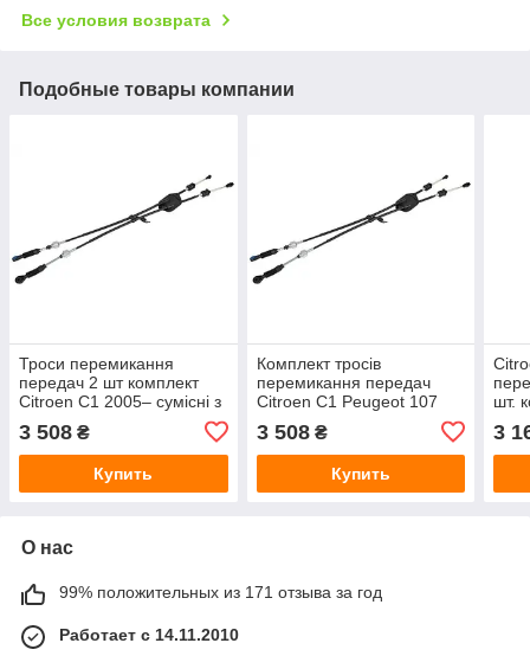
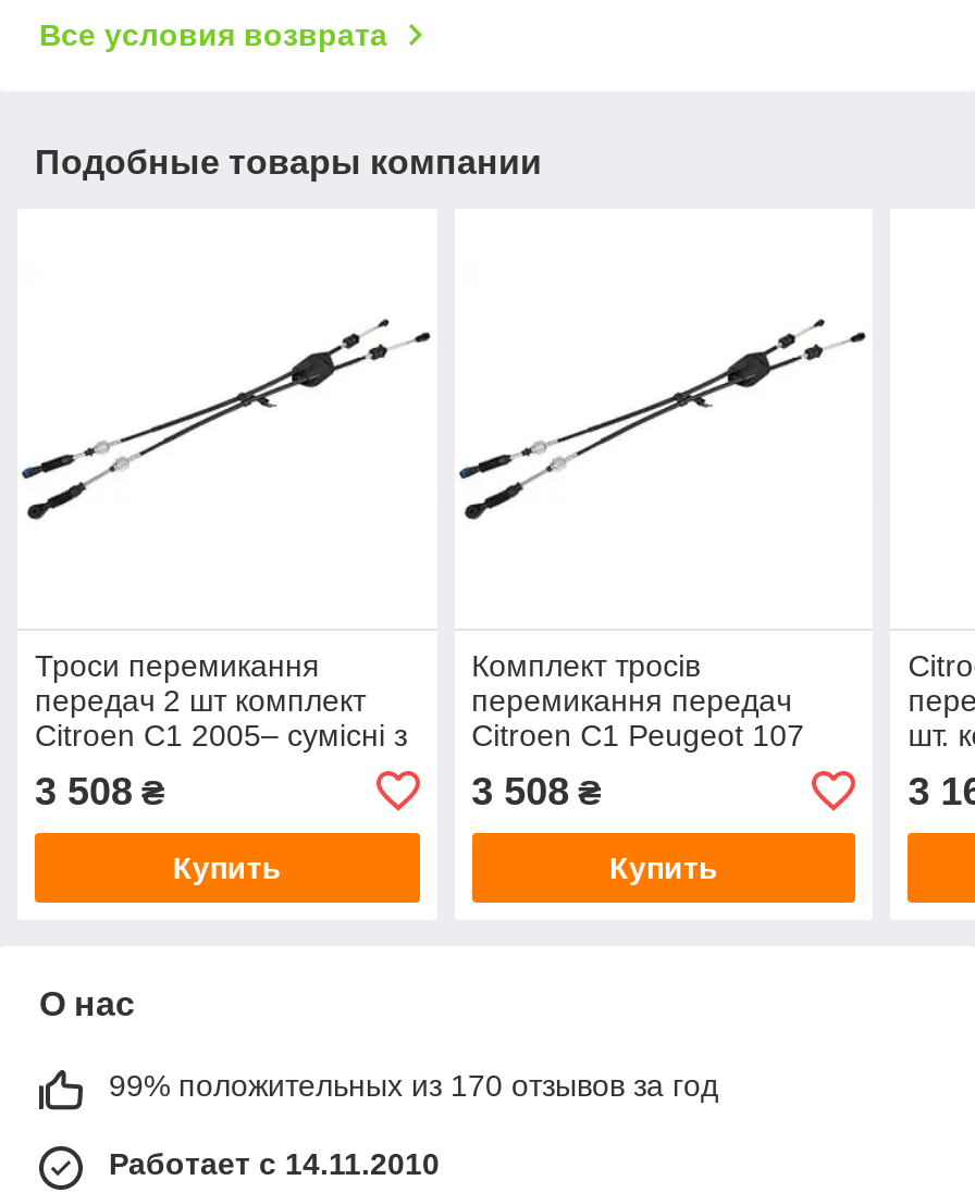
- 99% положительных из 171 отзыва за год
+ 99% положительных из 170 отзывов за год
